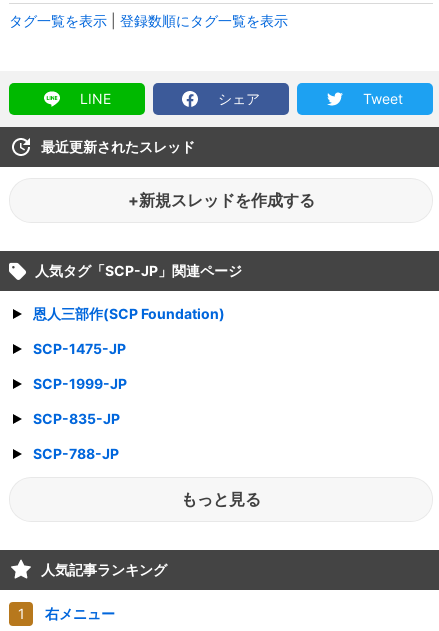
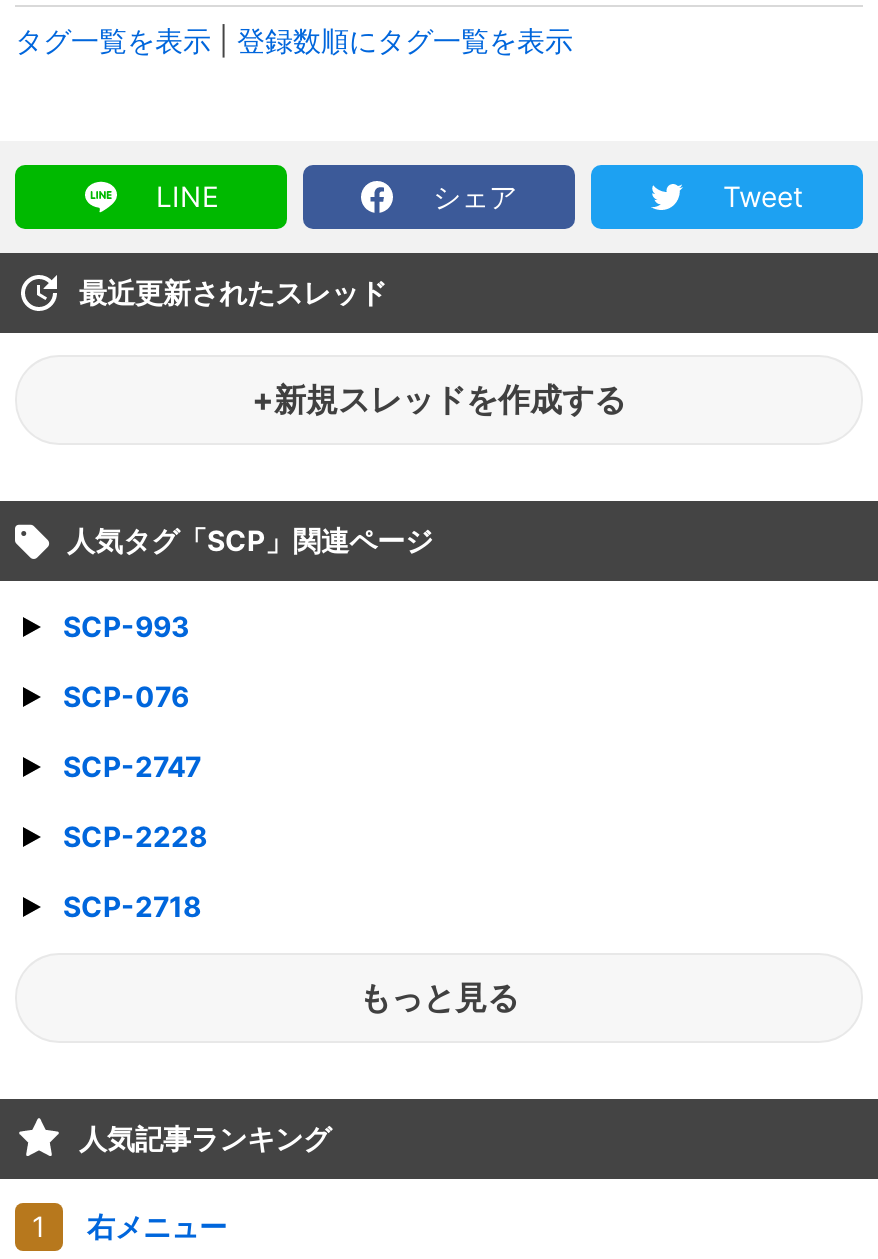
- 人気タグ「SCP-JP」関連ページ
+ 人気タグ「SCP」関連ページ

- 恩人三部作(SCP Foundation)
+ SCP-993

- SCP-1475-JP
+ SCP-076

- SCP-1999-JP
+ SCP-2747

- SCP-835-JP
+ SCP-2228

- SCP-788-JP
+ SCP-2718
